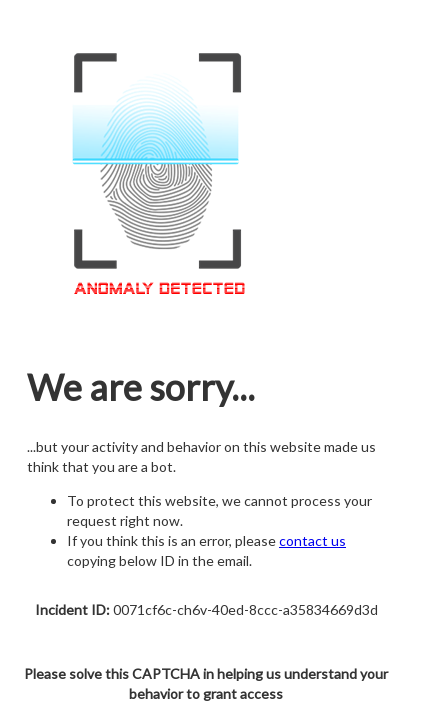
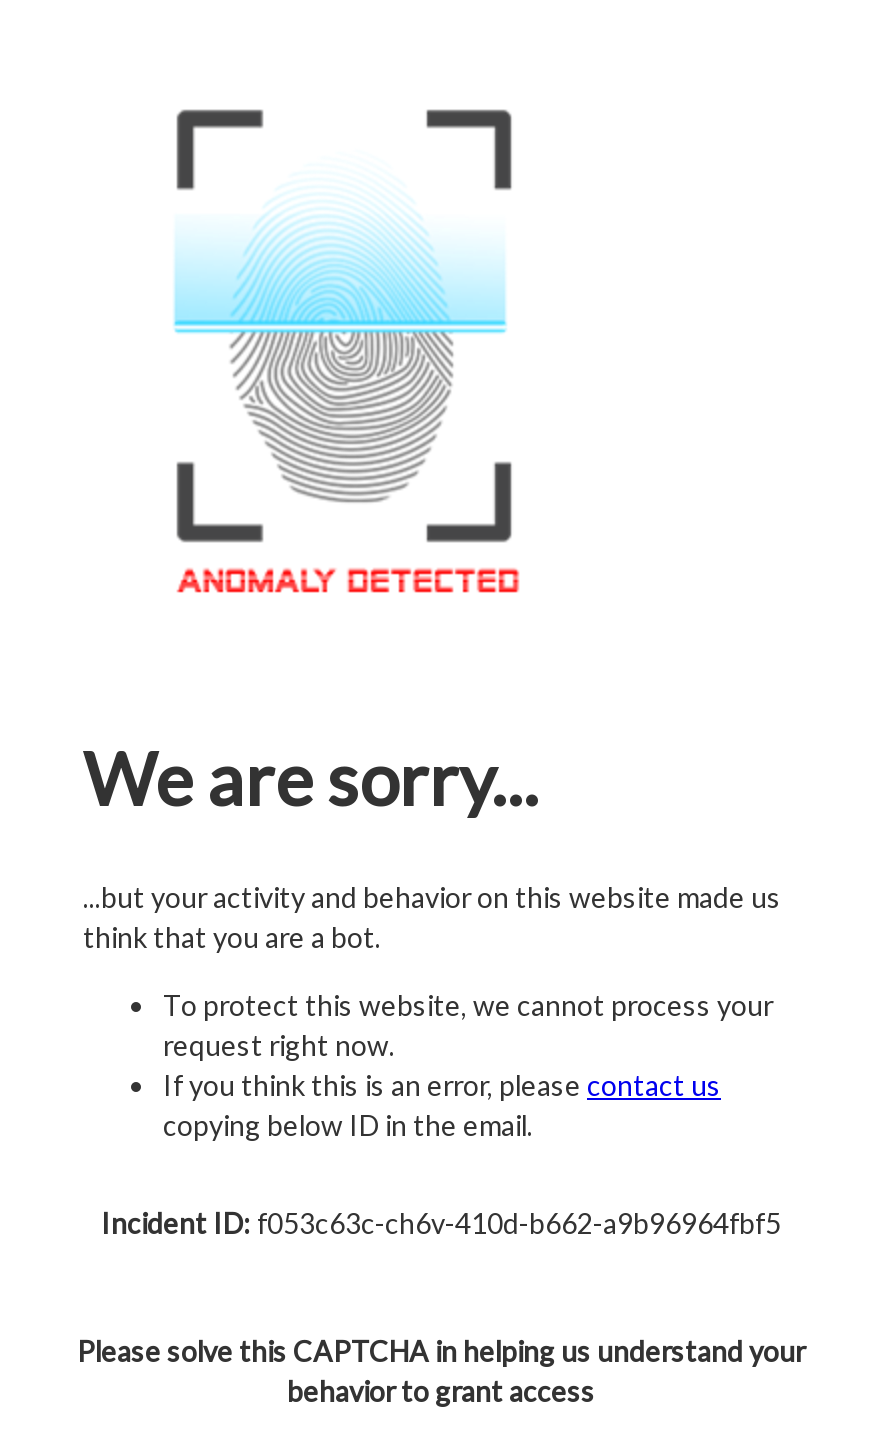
- Incident ID: 0071cf6c-ch6v-40ed-8ccc-a35834669d3d
+ Incident ID: f053c63c-ch6v-410d-b662-a9b96964fbf5
